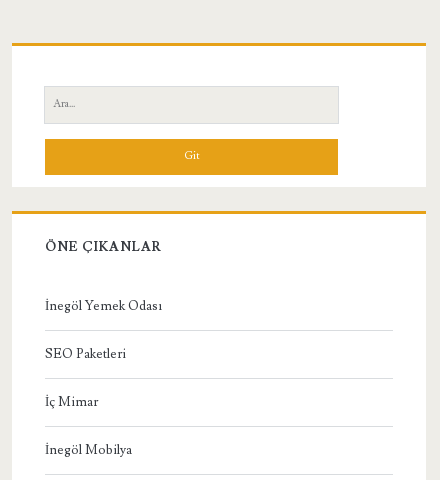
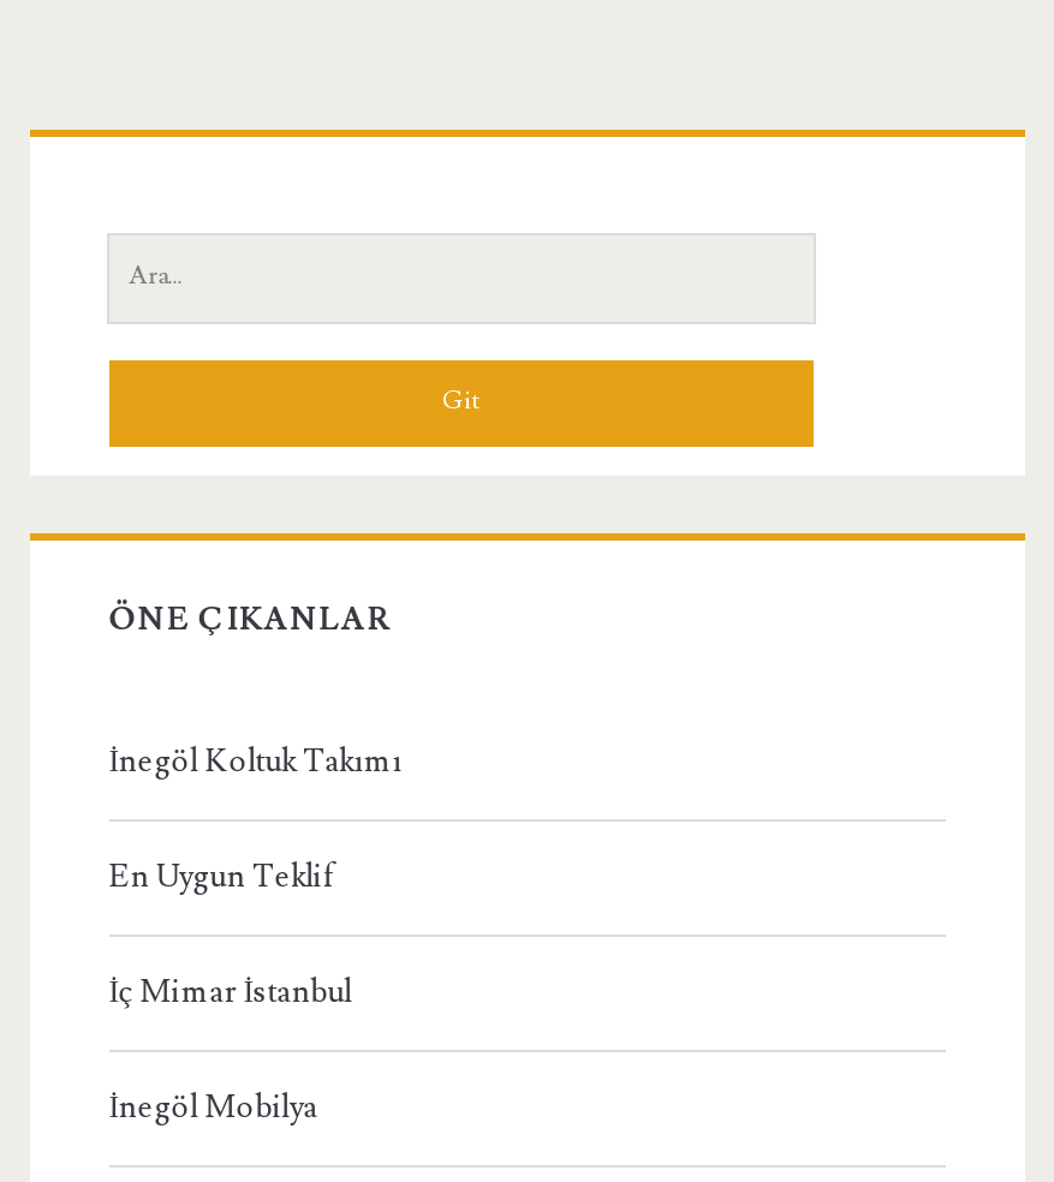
- İnegöl Yemek Odası
+ İnegöl Koltuk Takımı

- SEO Paketleri
+ En Uygun Teklif

- İç Mimar
+ İç Mimar İstanbul
